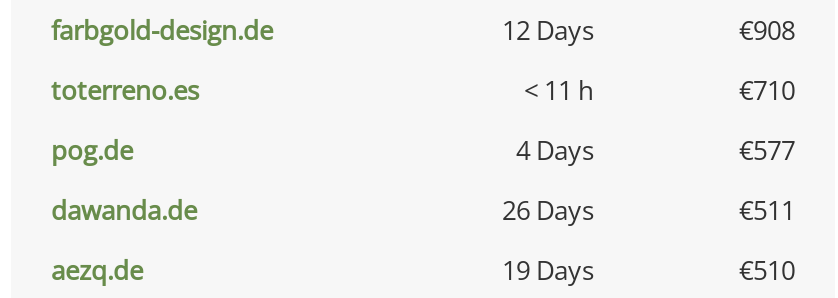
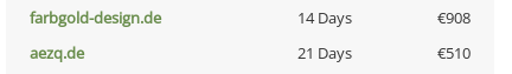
- 12 Days
+ 14 Days

- toterreno.es
- < 11 h
- €710
- pog.de
- 4 Days
- €577
- dawanda.de
- 26 Days
- €511

- 19 Days
+ 21 Days
